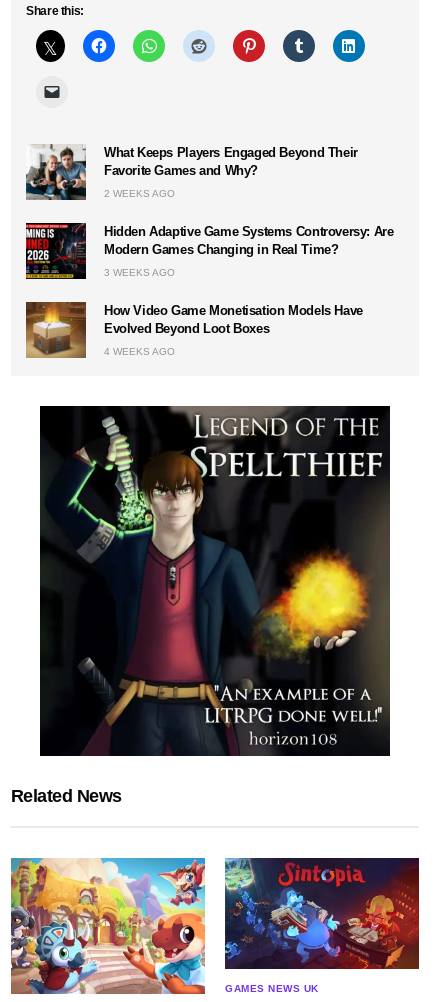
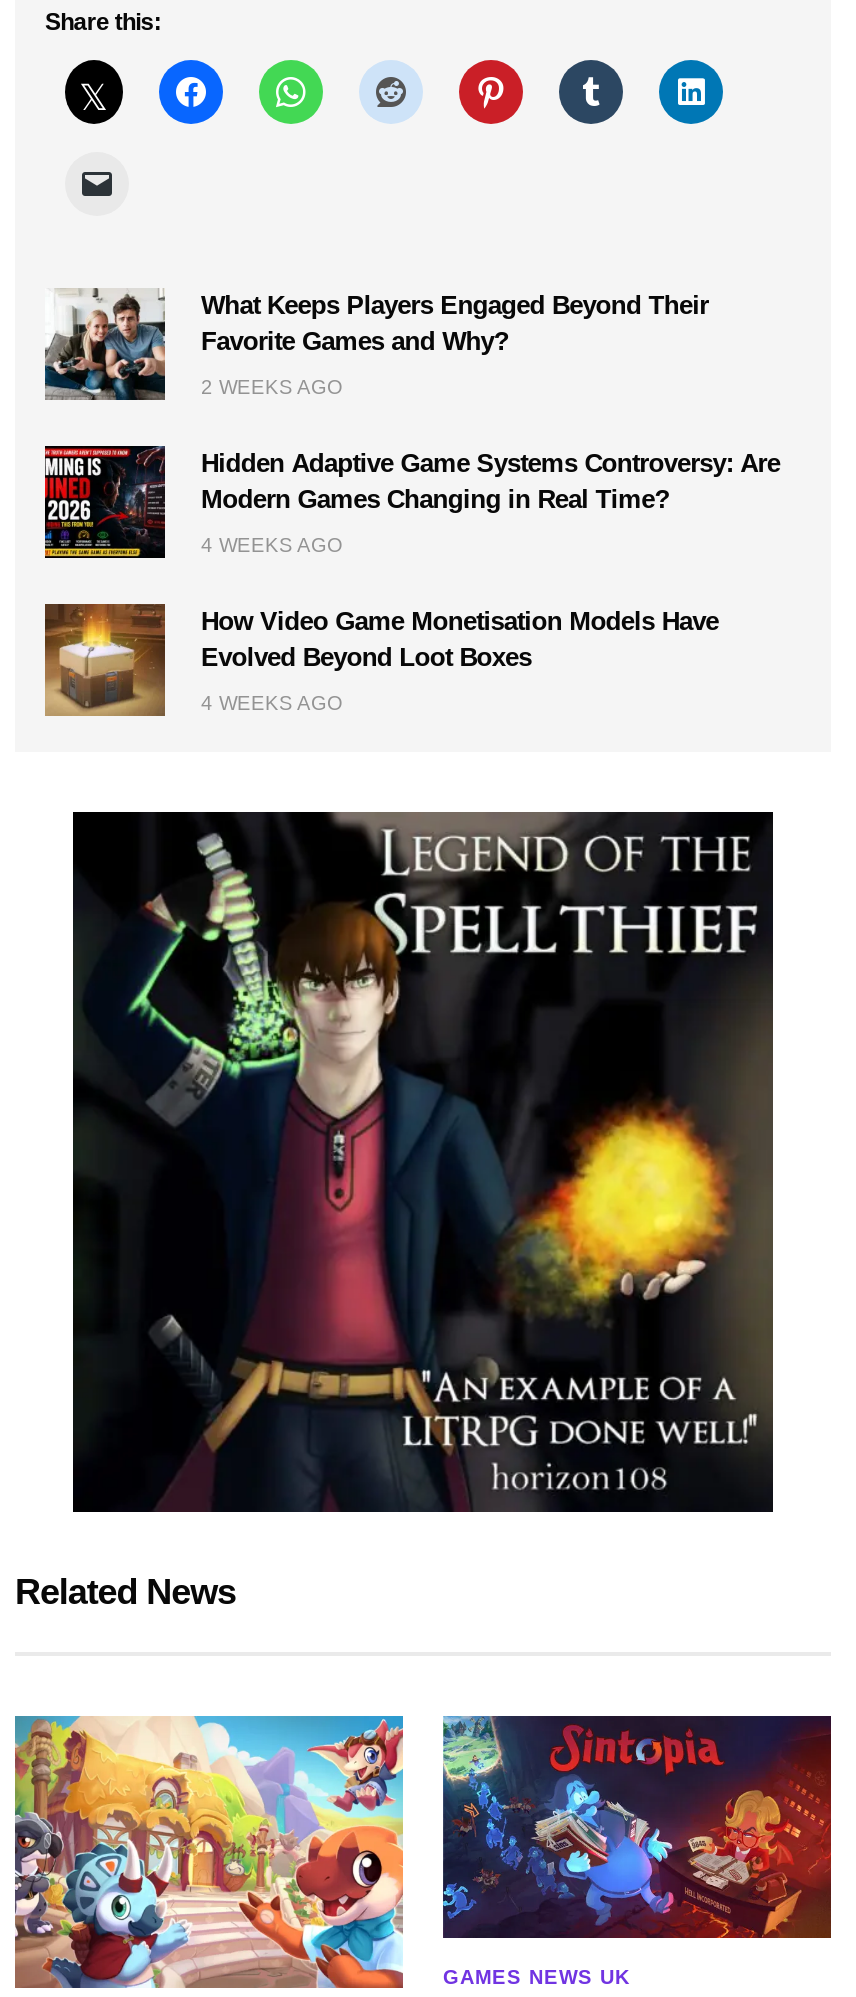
- 3 WEEKS AGO
+ 4 WEEKS AGO
